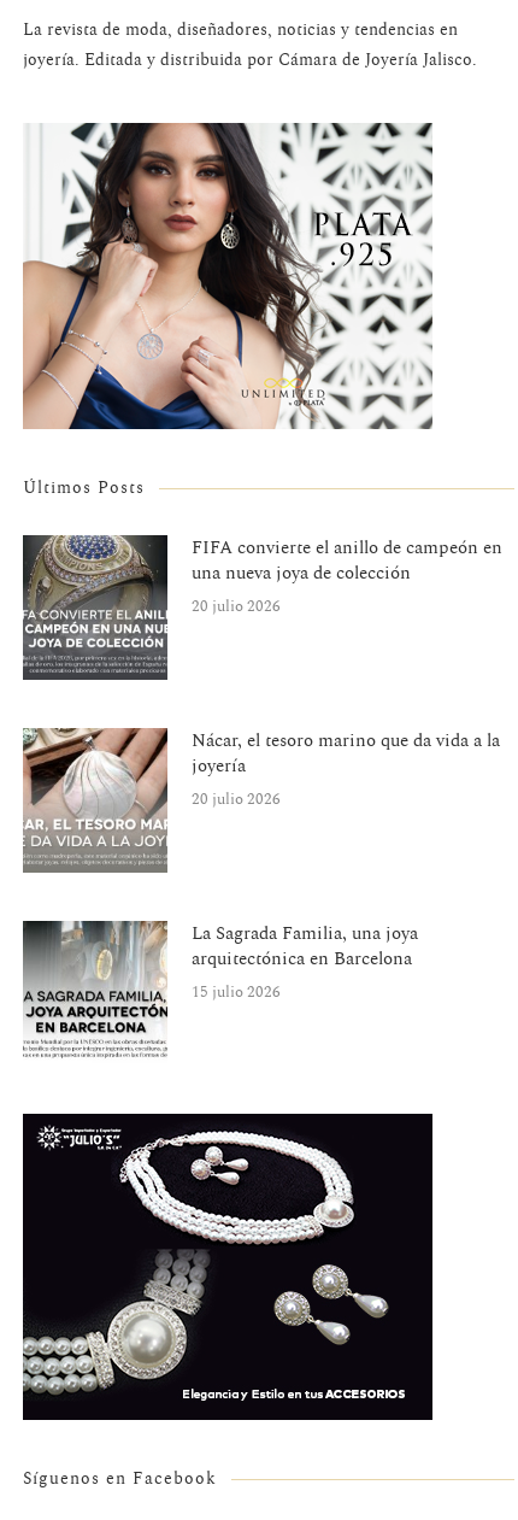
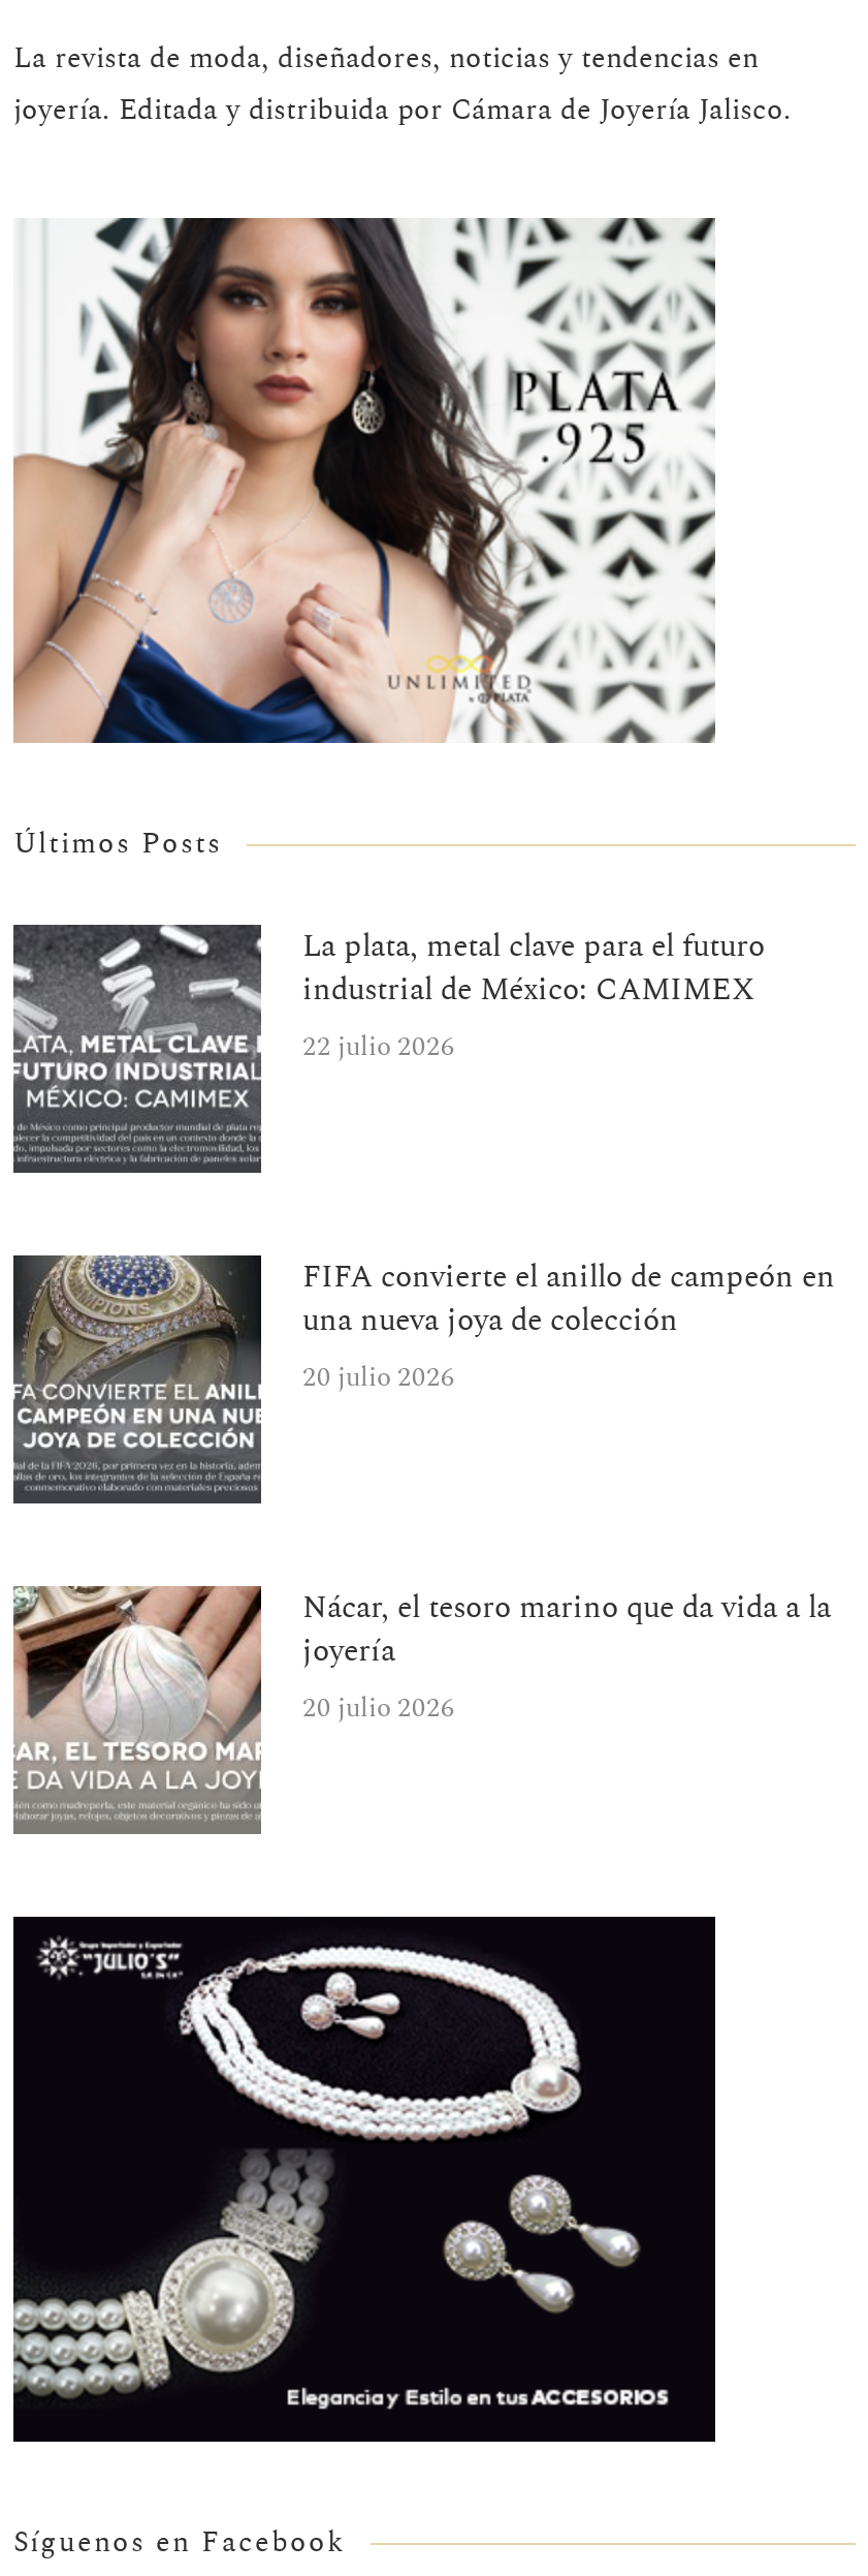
+ [image]
+ La plata, metal clave para el futuro
+ industrial de México: CAMIMEX
+ 22 julio 2026

moved down: [image] | FIFA convierte el anillo de campeón en | una nueva joya de colección | 20 julio 2026 | Nácar, el tesoro marino que da vida a la | joyería | 20 julio 2026

- [image]
- La Sagrada Familia, una joya
- arquitectónica en Barcelona
- 15 julio 2026
